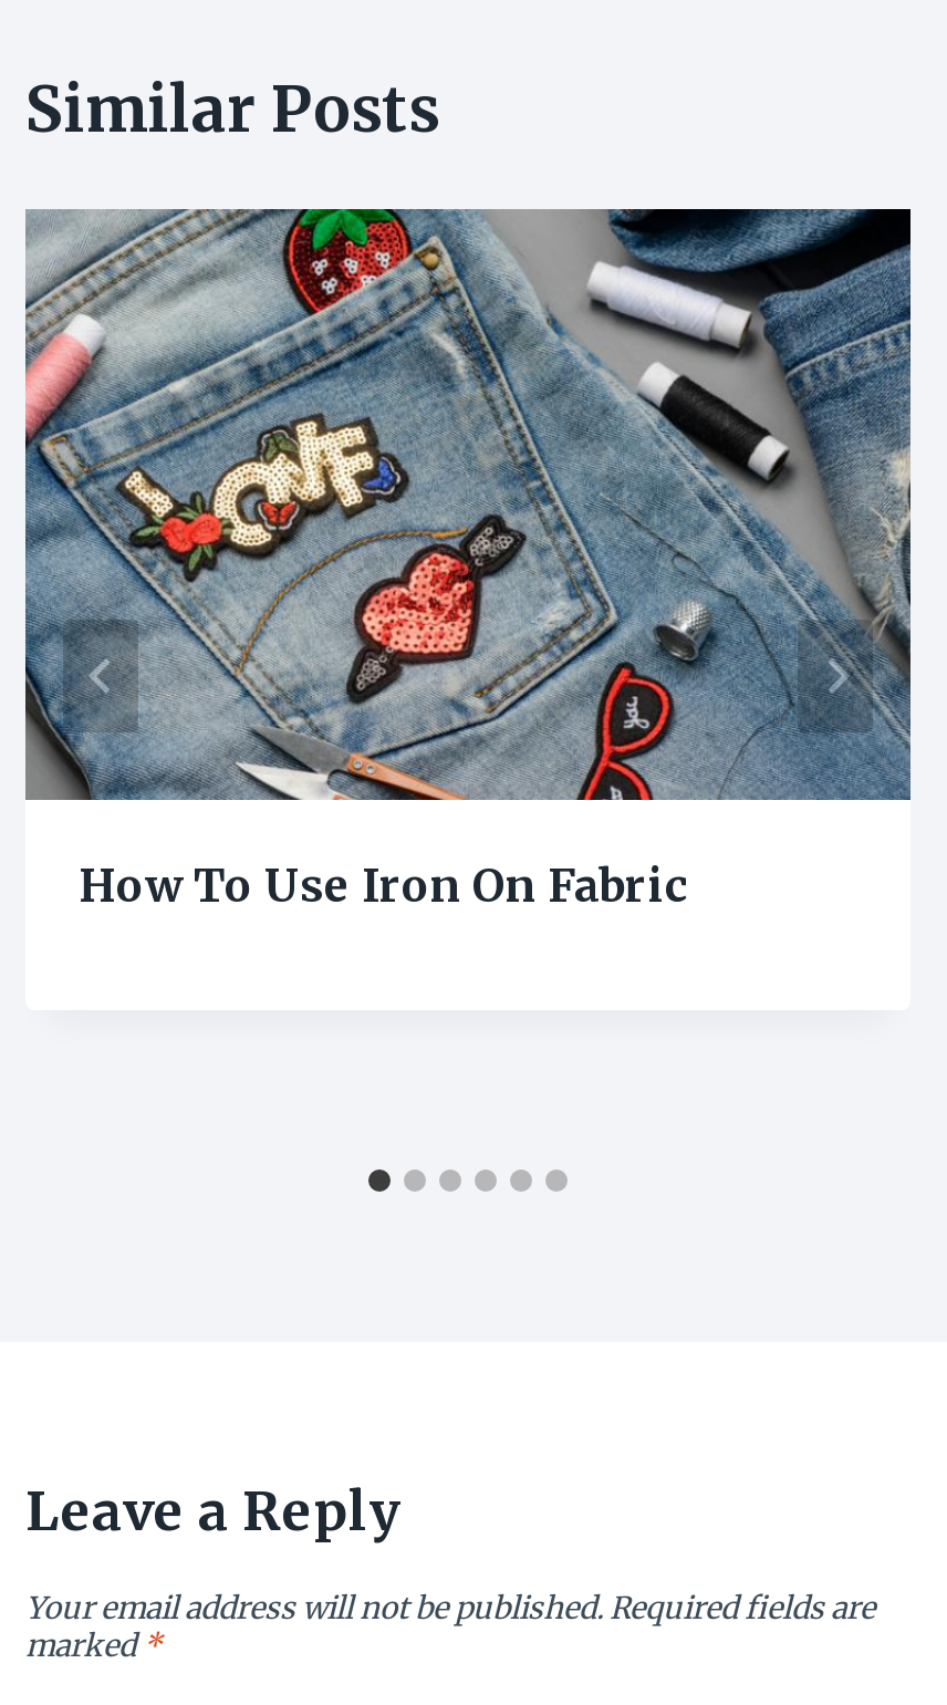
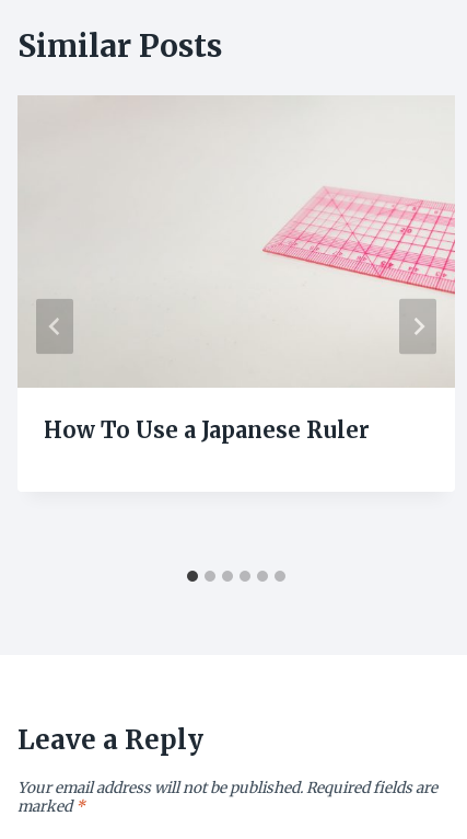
- [image]
- How To Use Iron On Fabric
+ [image]
+ How To Use a Japanese Ruler
